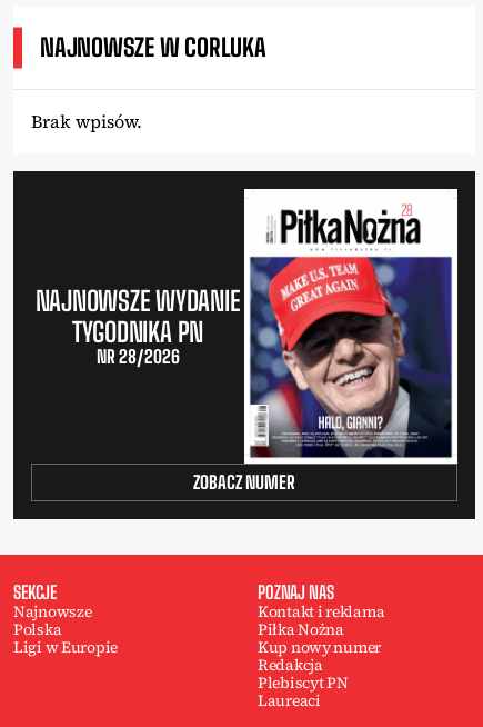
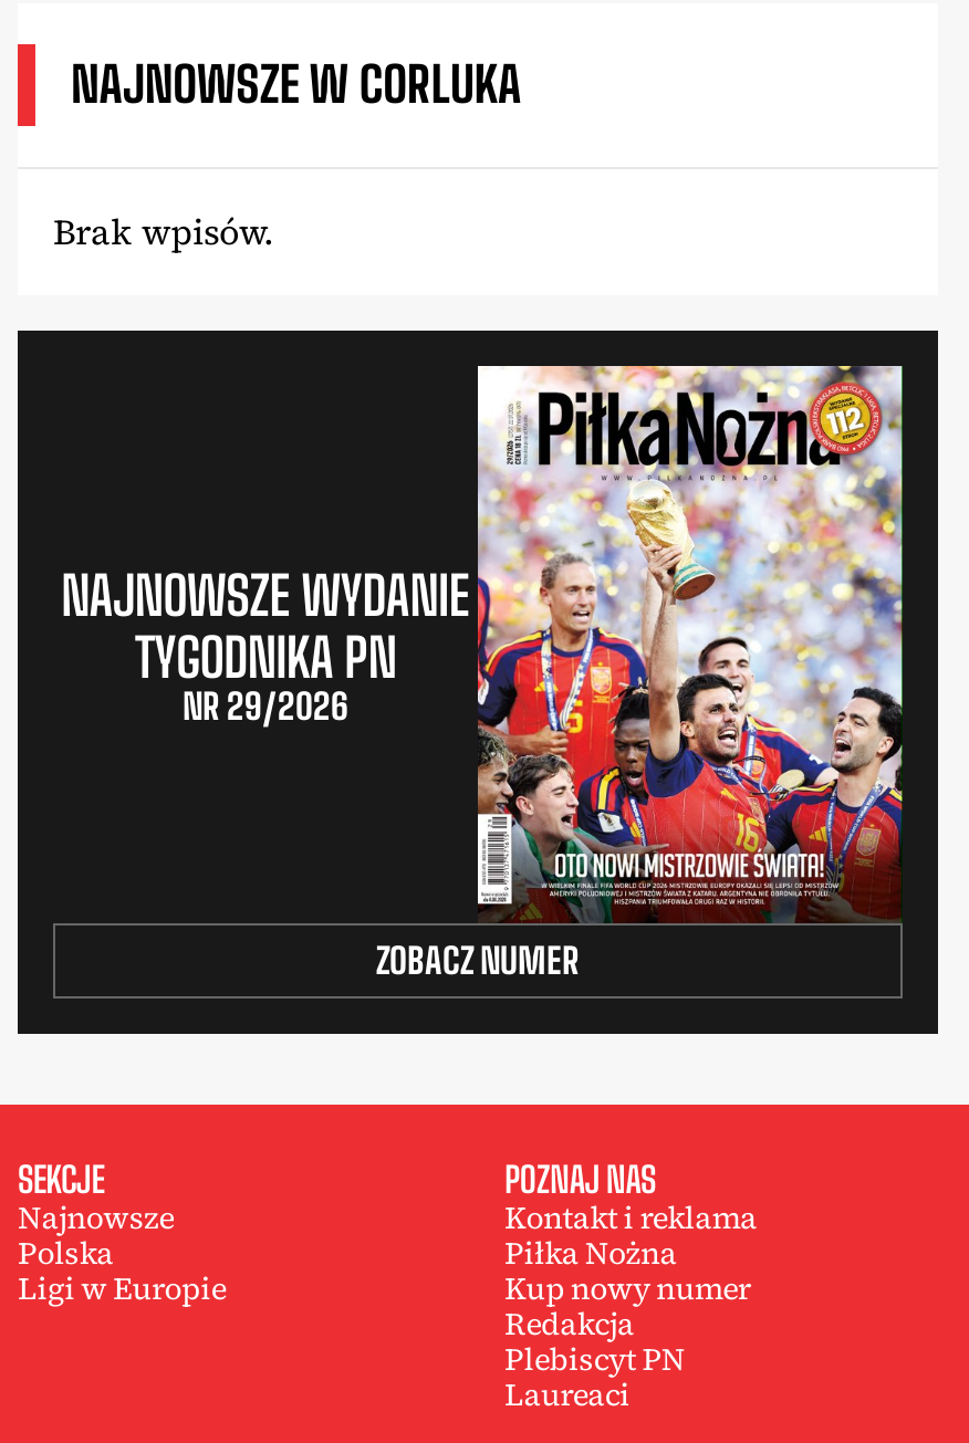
- [image]
+ [image]

- NR 28/2026
+ NR 29/2026
